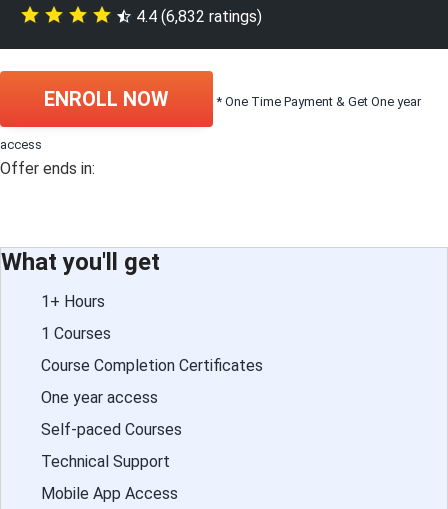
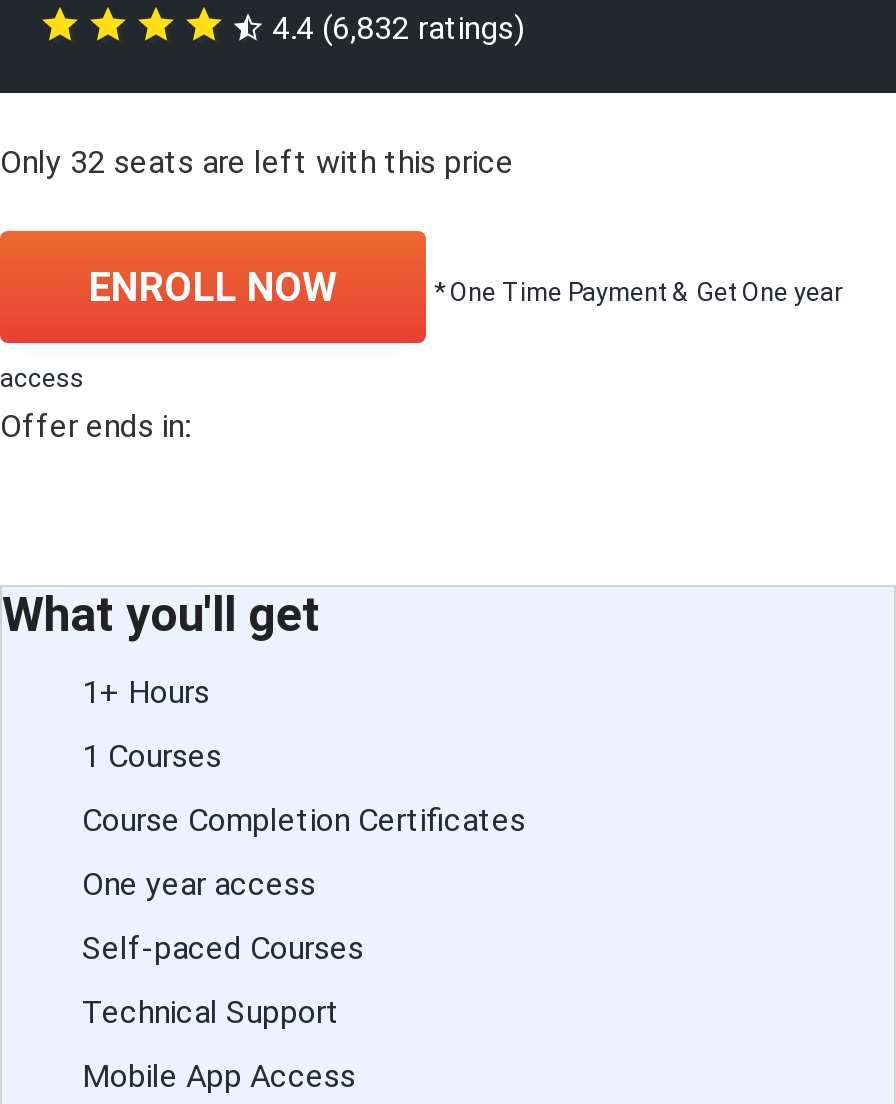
+ Only 32 seats are left with this price
